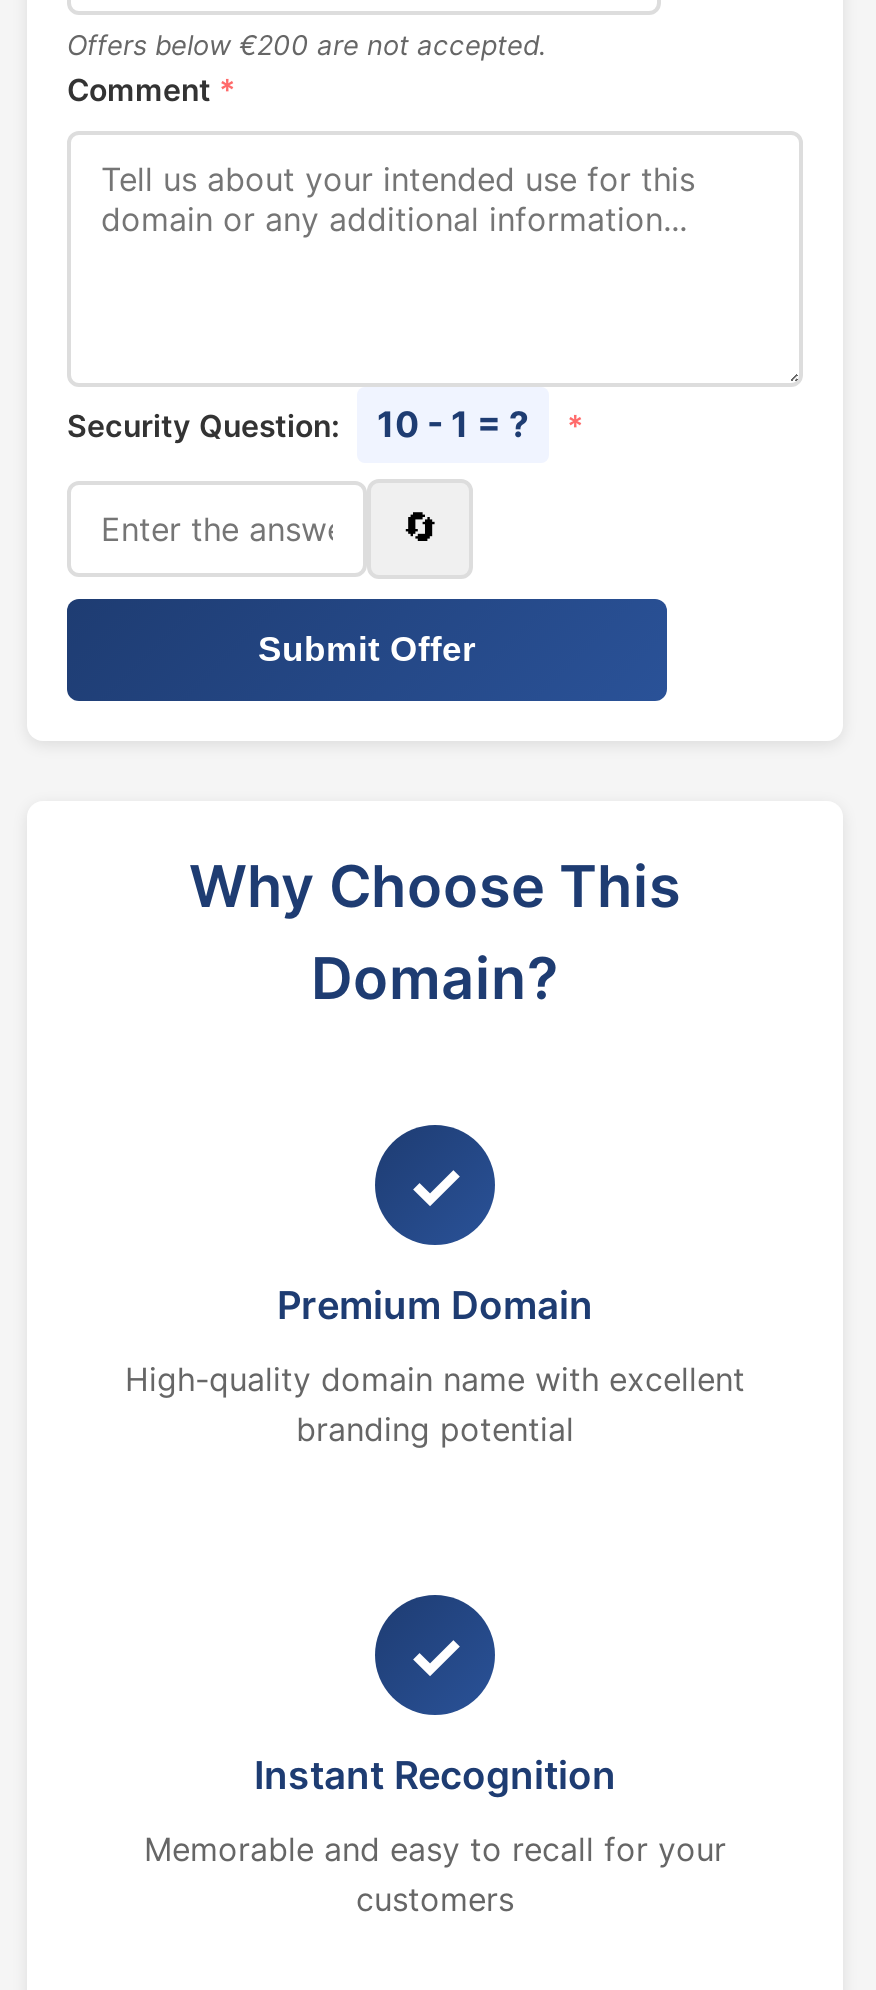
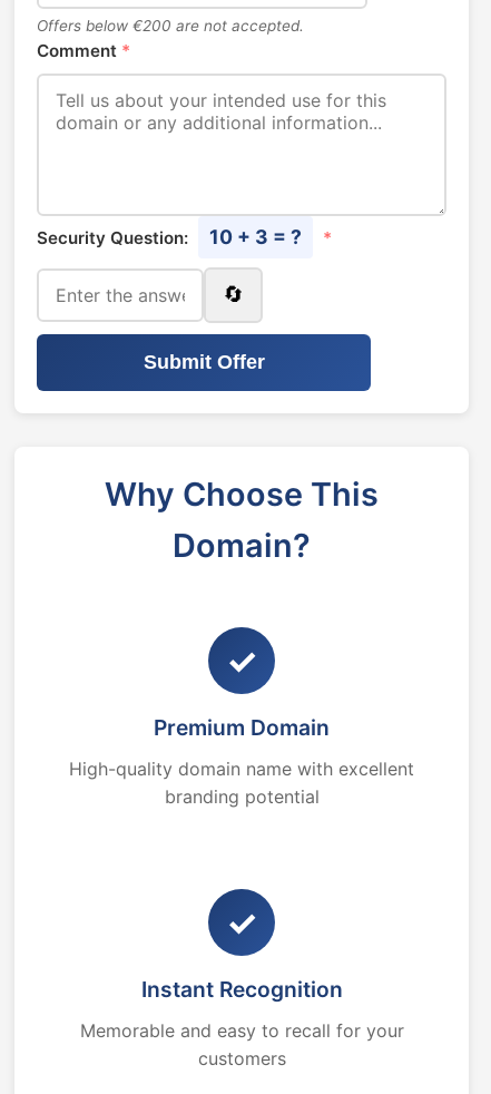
- 10 - 1 = ?
+ 10 + 3 = ?
